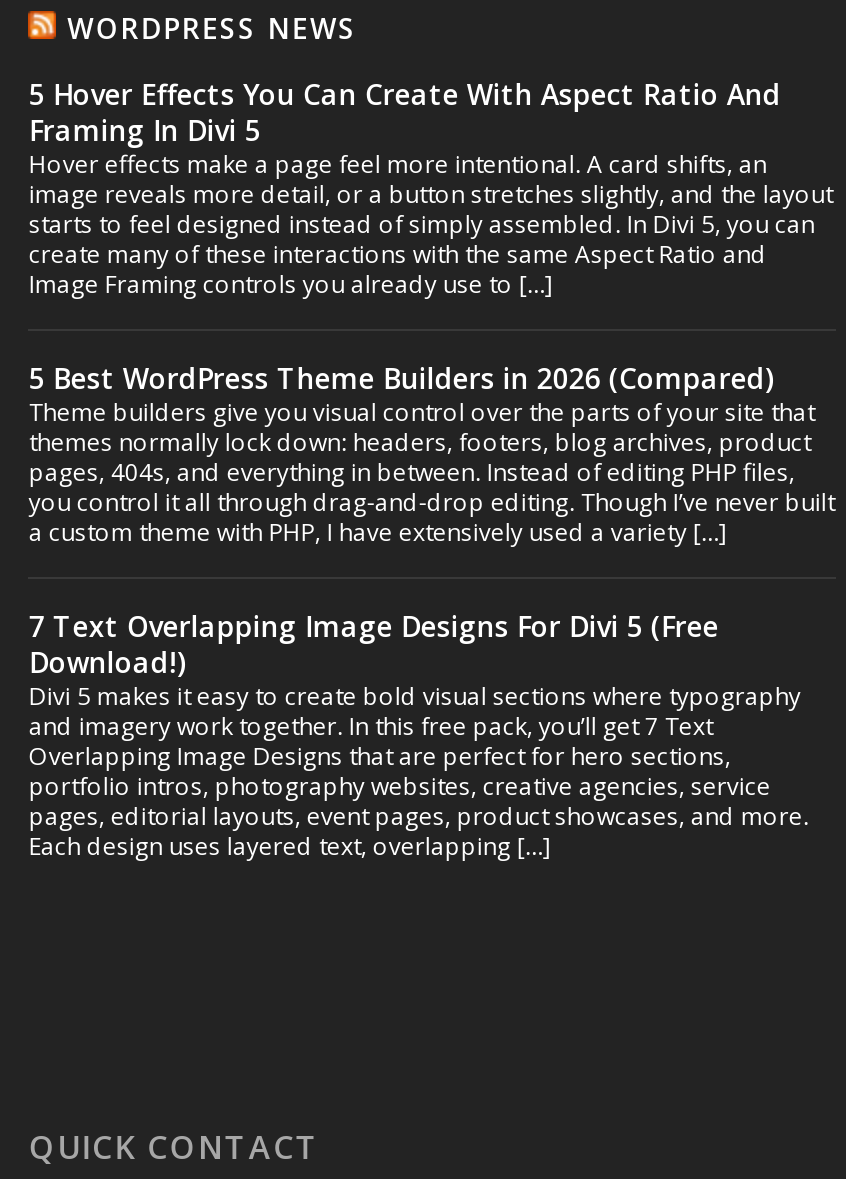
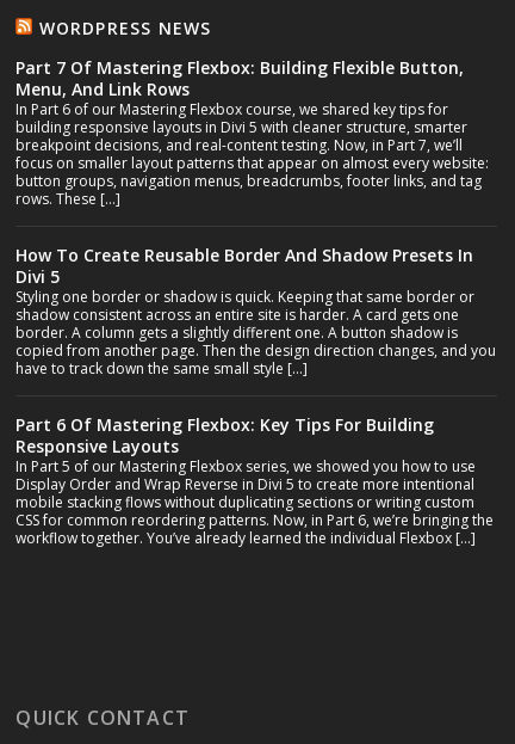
- 5 Hover Effects You Can Create With Aspect Ratio And
- Framing In Divi 5
- Hover effects make a page feel more intentional. A card shifts, an
- image reveals more detail, or a button stretches slightly, and the layout
- starts to feel designed instead of simply assembled. In Divi 5, you can
- create many of these interactions with the same Aspect Ratio and
- Image Framing controls you already use to […]
+ Part 7 Of Mastering Flexbox: Building Flexible Button,
+ Menu, And Link Rows
+ In Part 6 of our Mastering Flexbox course, we shared key tips for
+ building responsive layouts in Divi 5 with cleaner structure, smarter
+ breakpoint decisions, and real-content testing. Now, in Part 7, we’ll
+ focus on smaller layout patterns that appear on almost every website:
+ button groups, navigation menus, breadcrumbs, footer links, and tag
+ rows. These […]

- 5 Best WordPress Theme Builders in 2026 (Compared)
- Theme builders give you visual control over the parts of your site that
- themes normally lock down: headers, footers, blog archives, product
- pages, 404s, and everything in between. Instead of editing PHP files,
- you control it all through drag-and-drop editing. Though I’ve never built
- a custom theme with PHP, I have extensively used a variety […]
+ How To Create Reusable Border And Shadow Presets In
+ Divi 5
+ Styling one border or shadow is quick. Keeping that same border or
+ shadow consistent across an entire site is harder. A card gets one
+ border. A column gets a slightly different one. A button shadow is
+ copied from another page. Then the design direction changes, and you
+ have to track down the same small style […]

- 7 Text Overlapping Image Designs For Divi 5 (Free
- Download!)
- Divi 5 makes it easy to create bold visual sections where typography
- and imagery work together. In this free pack, you’ll get 7 Text
- Overlapping Image Designs that are perfect for hero sections,
- portfolio intros, photography websites, creative agencies, service
- pages, editorial layouts, event pages, product showcases, and more.
- Each design uses layered text, overlapping […]
+ Part 6 Of Mastering Flexbox: Key Tips For Building
+ Responsive Layouts
+ In Part 5 of our Mastering Flexbox series, we showed you how to use
+ Display Order and Wrap Reverse in Divi 5 to create more intentional
+ mobile stacking flows without duplicating sections or writing custom
+ CSS for common reordering patterns. Now, in Part 6, we’re bringing the
+ workflow together. You’ve already learned the individual Flexbox […]
